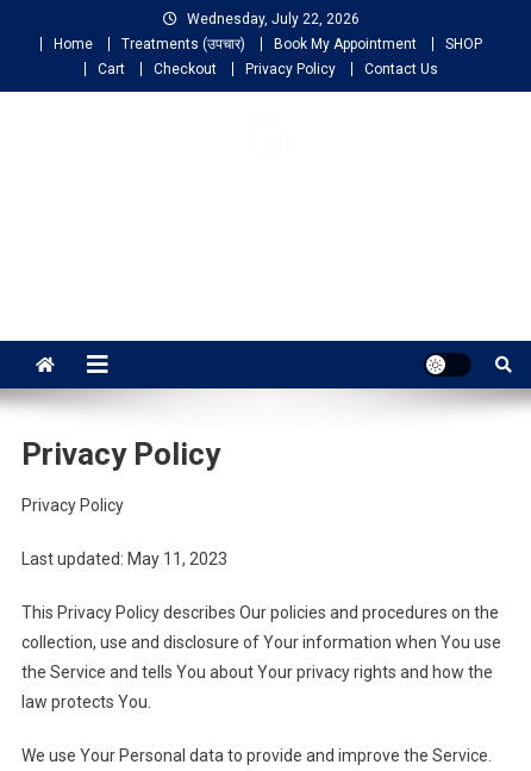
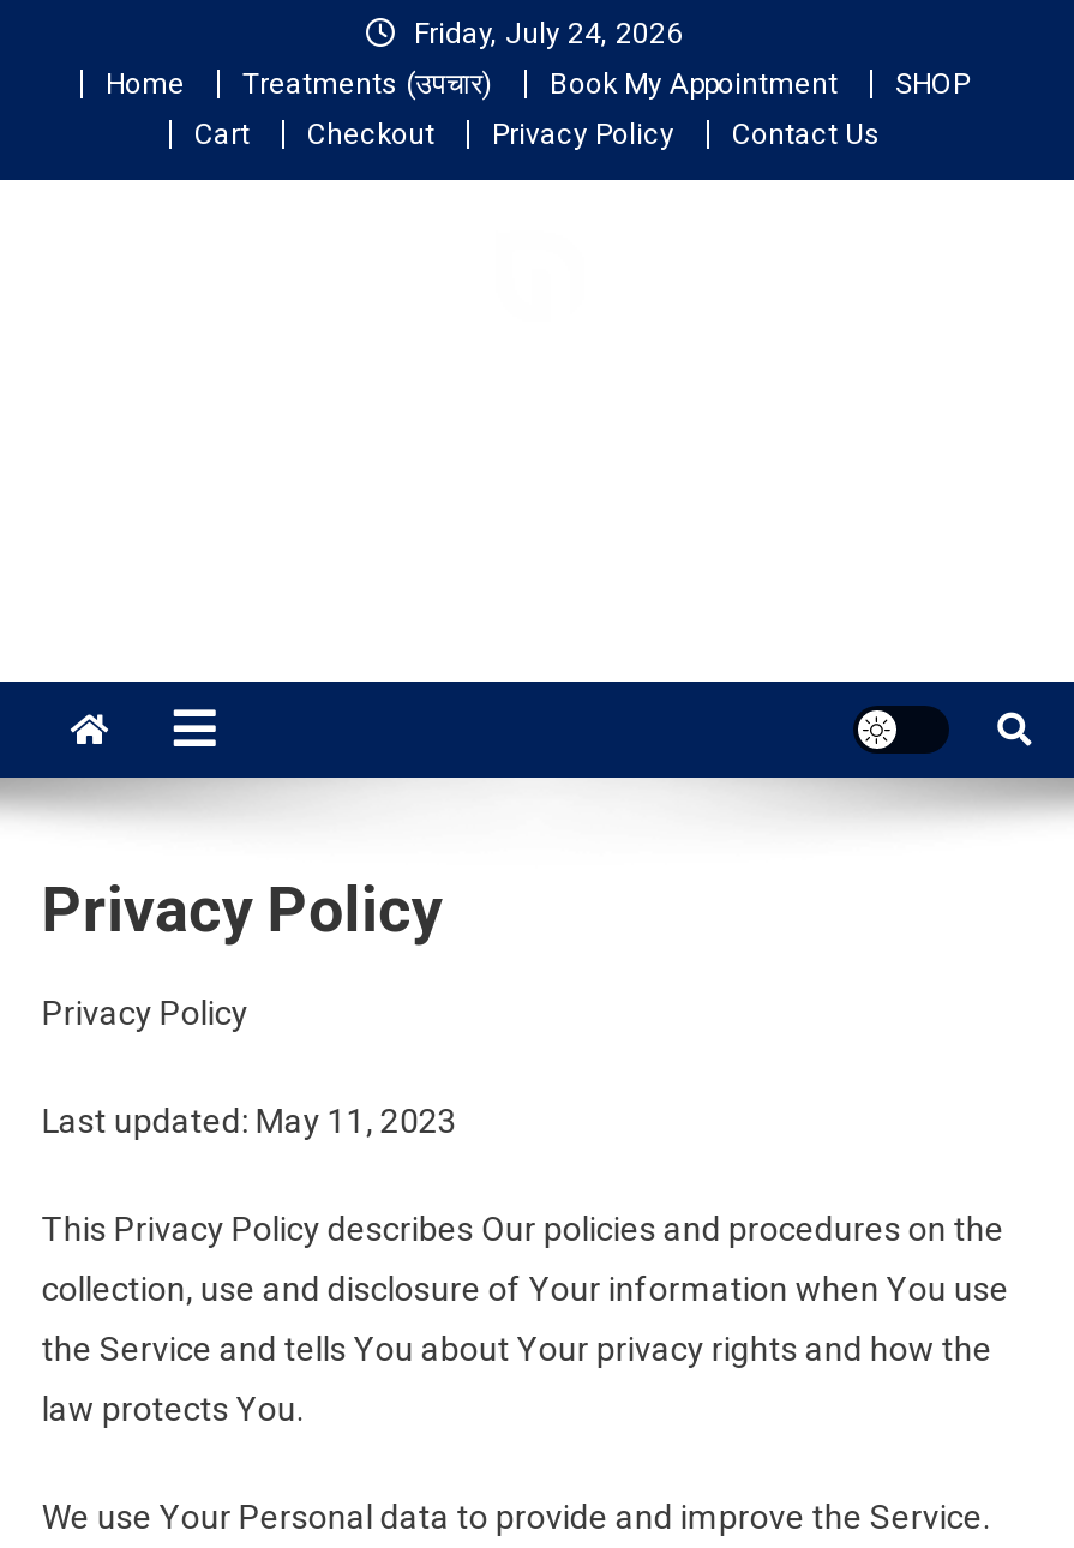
- Wednesday, July 22, 2026
+ Friday, July 24, 2026
